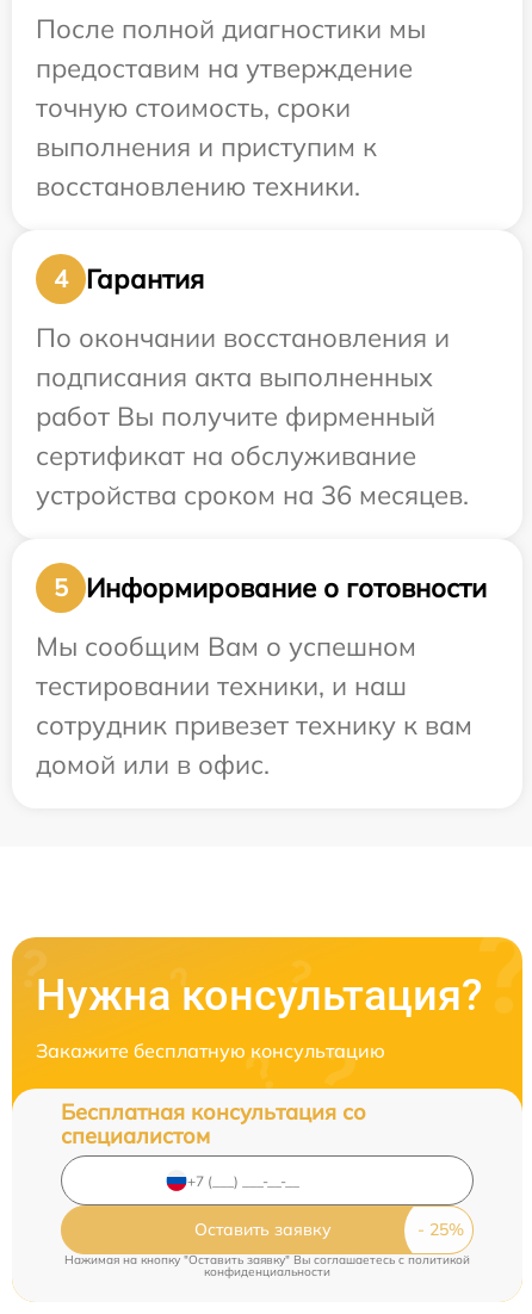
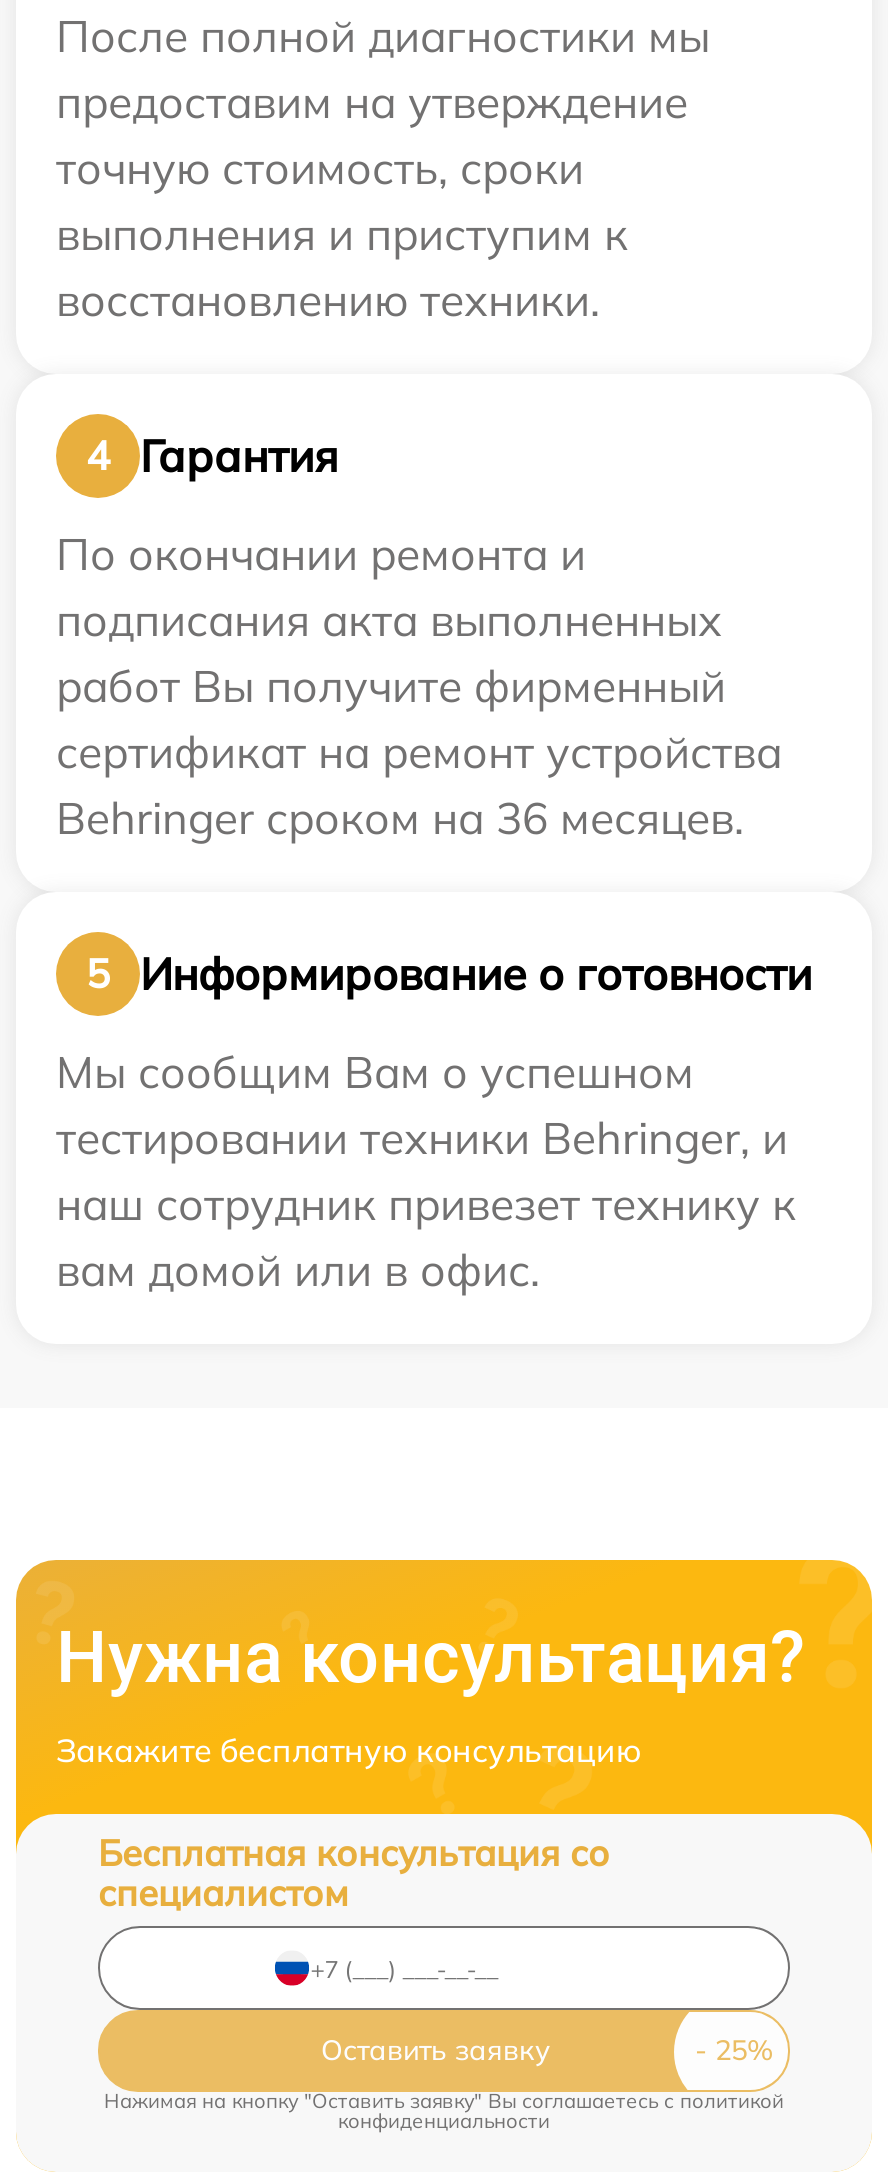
- По окончании восстановления и
+ По окончании ремонта и

- сертификат на обслуживание
- устройства сроком на 36 месяцев.
+ сертификат на ремонт устройства
+ Behringer сроком на 36 месяцев.

- тестировании техники, и наш
- сотрудник привезет технику к вам
- домой или в офис.
+ тестировании техники Behringer, и
+ наш сотрудник привезет технику к
+ вам домой или в офис.
